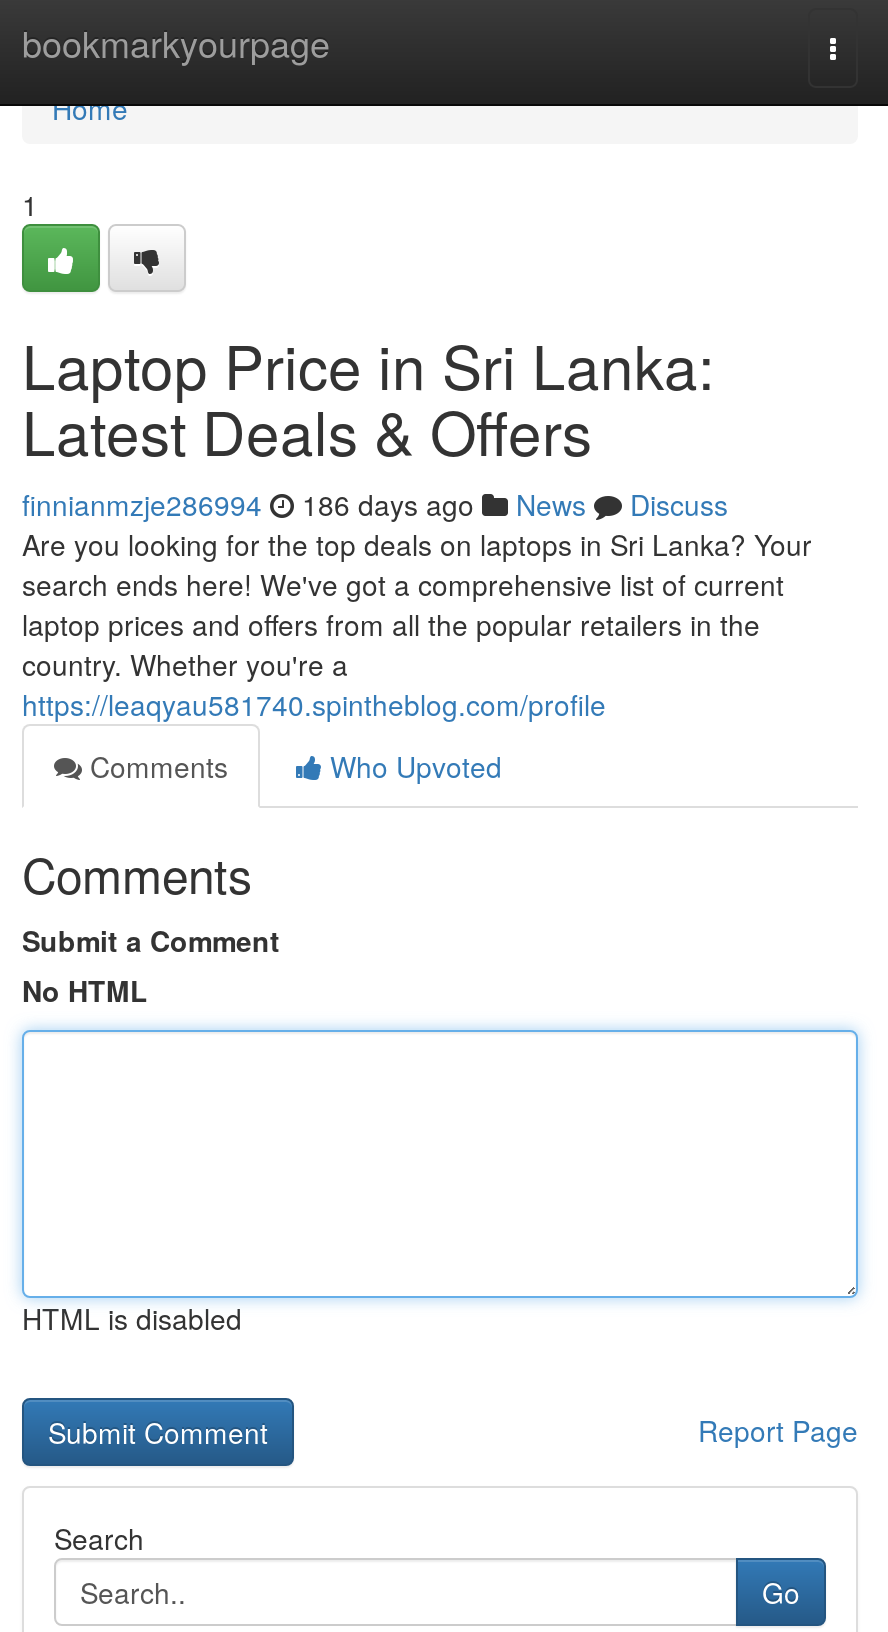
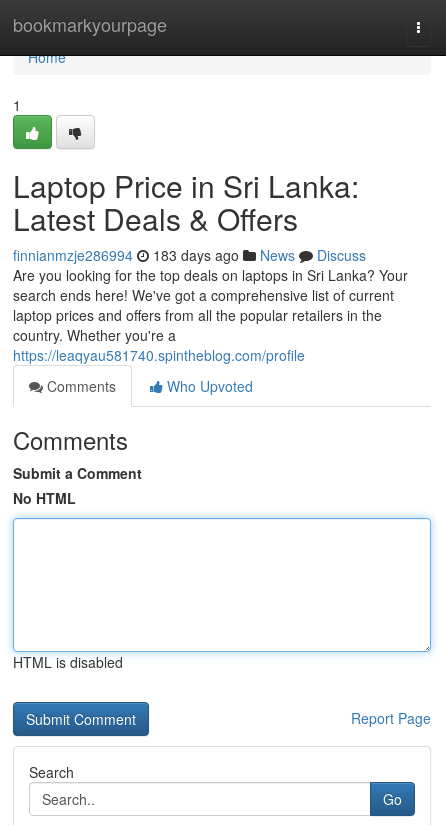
- finnianmzje286994 186 days ago News Discuss
+ finnianmzje286994 183 days ago News Discuss
